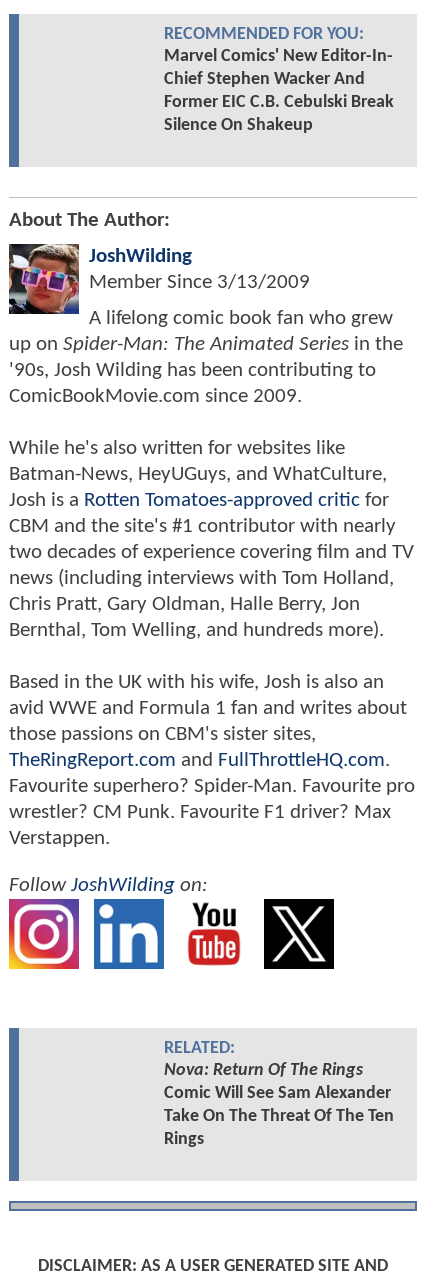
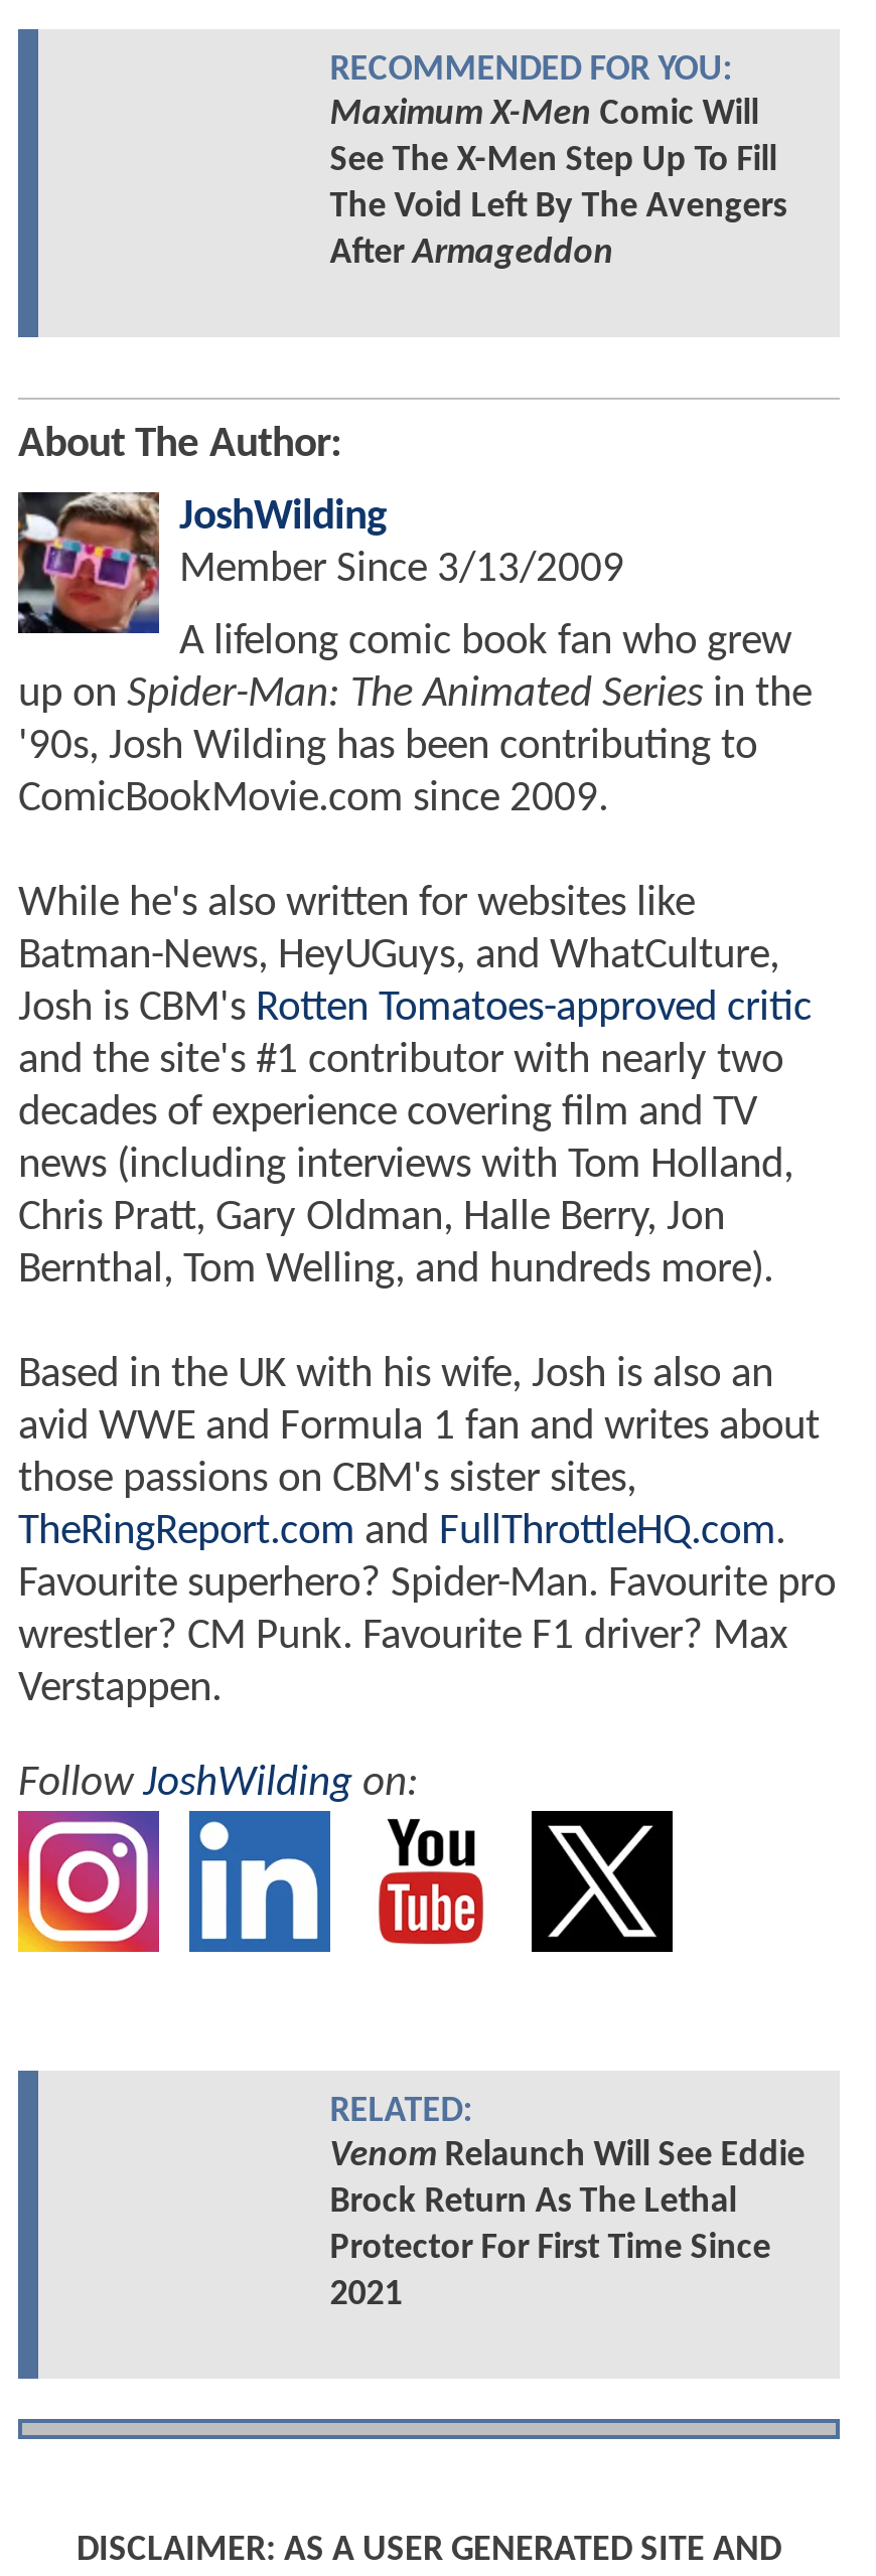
- Marvel Comics' New Editor-In-
- Chief Stephen Wacker And
- Former EIC C.B. Cebulski Break
- Silence On Shakeup
+ Maximum X-Men Comic Will
+ See The X-Men Step Up To Fill
+ The Void Left By The Avengers
+ AfterArmageddon

- Josh is a Rotten Tomatoes-approved critic for
- CBM and the site's #1 contributor with nearly
- two decades of experience covering film and TV
+ Josh is CBM's Rotten Tomatoes-approved critic
+ and the site's #1 contributor with nearly two
+ decades of experience covering film and TV

- Nova: Return Of The Rings
- Comic Will See Sam Alexander
- Take On The Threat Of The Ten
- Rings
+ Venom Relaunch Will See Eddie
+ Brock Return As The Lethal
+ Protector For First Time Since
+ 2021
